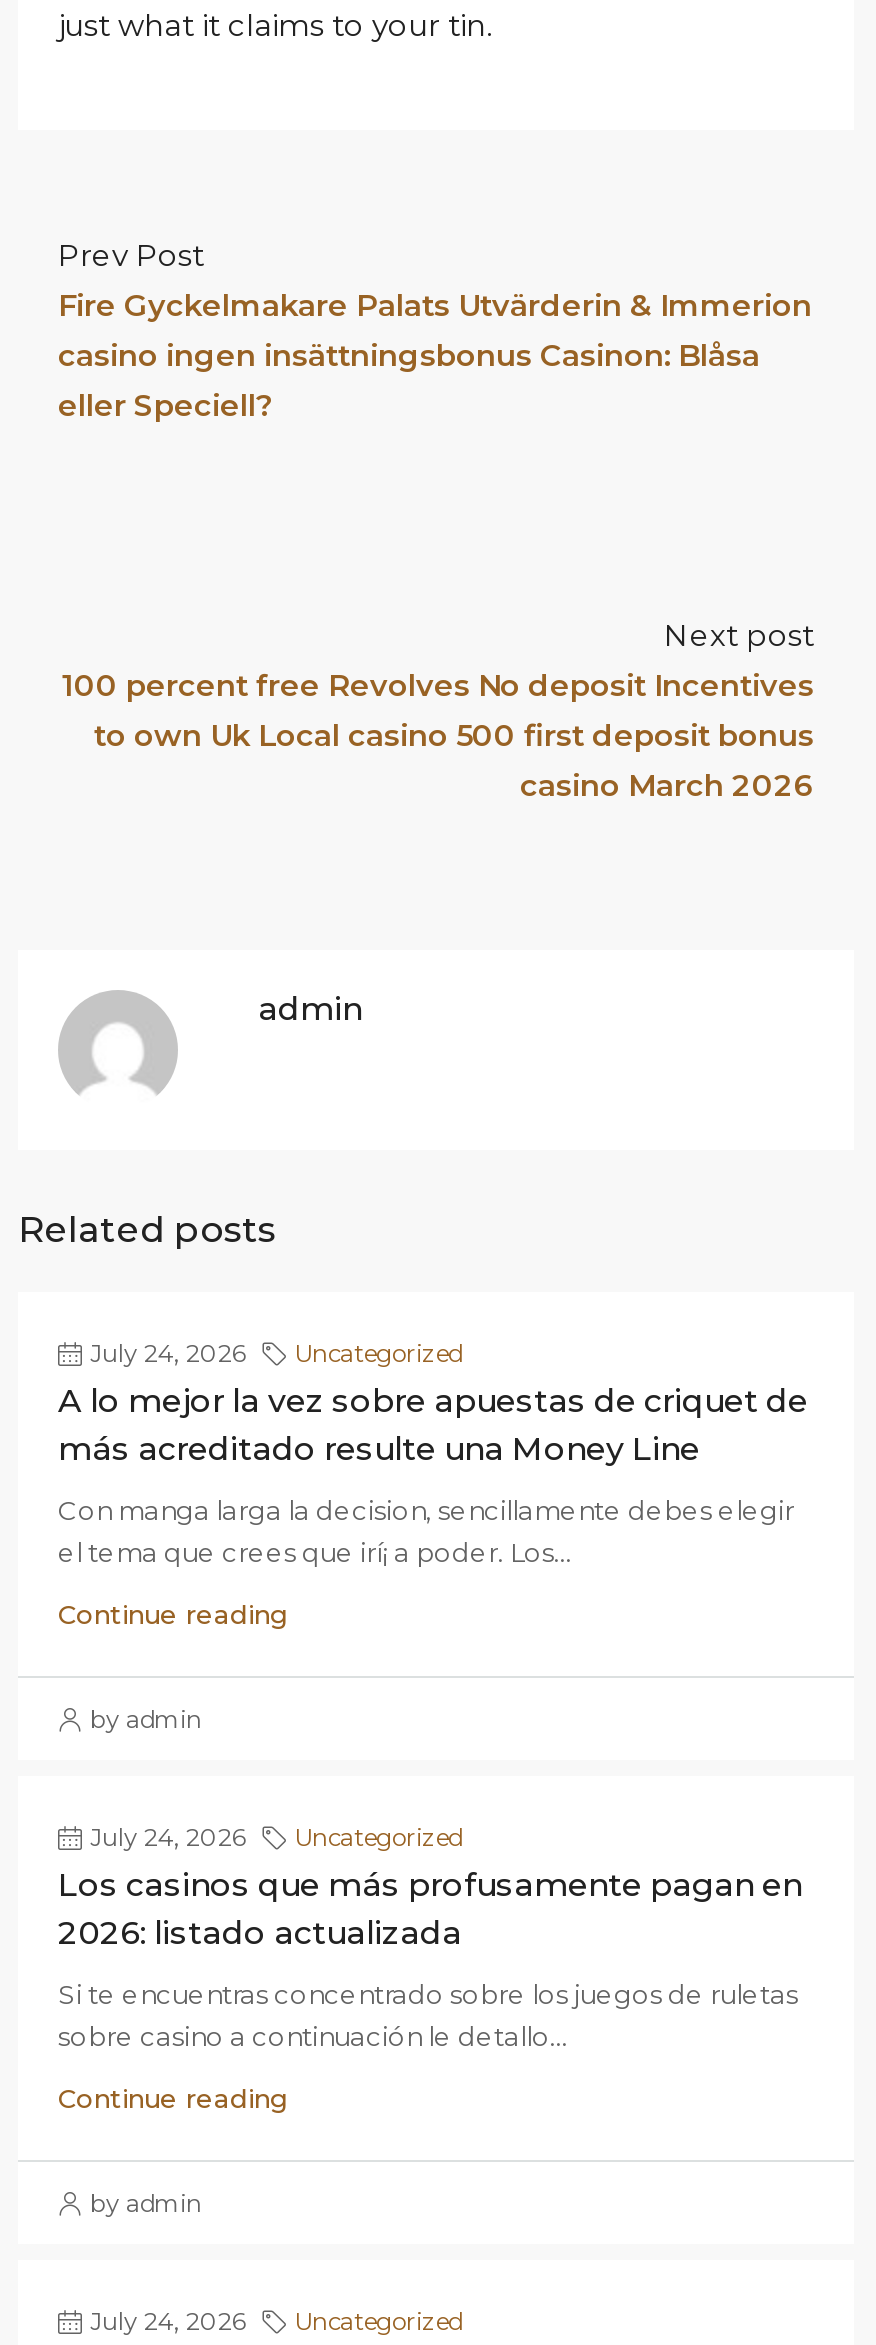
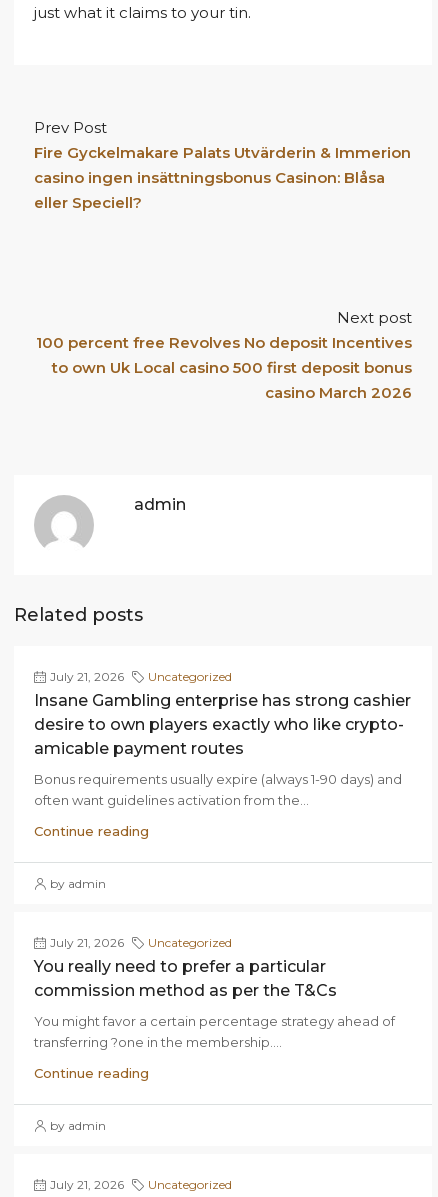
- July 24, 2026 Uncategorized
+ July 21, 2026 Uncategorized

- A lo mejor la vez sobre apuestas de criquet de
- más acreditado resulte una Money Line
+ Insane Gambling enterprise has strong cashier
+ desire to own players exactly who like crypto-
+ amicable payment routes

- Con manga larga la decision, sencillamente debes elegir
- el tema que crees que irí¡ a poder. Los...
+ Bonus requirements usually expire (always 1-90 days) and
+ often want guidelines activation from the...

- July 24, 2026 Uncategorized
+ July 21, 2026 Uncategorized

- Los casinos que más profusamente pagan en
- 2026: listado actualizada
+ You really need to prefer a particular
+ commission method as per the T&Cs

- Si te encuentras concentrado sobre los juegos de ruletas
- sobre casino a continuación le detallo...
+ You might favor a certain percentage strategy ahead of
+ transferring ?one in the membership....

- July 24, 2026 Uncategorized
+ July 21, 2026 Uncategorized
